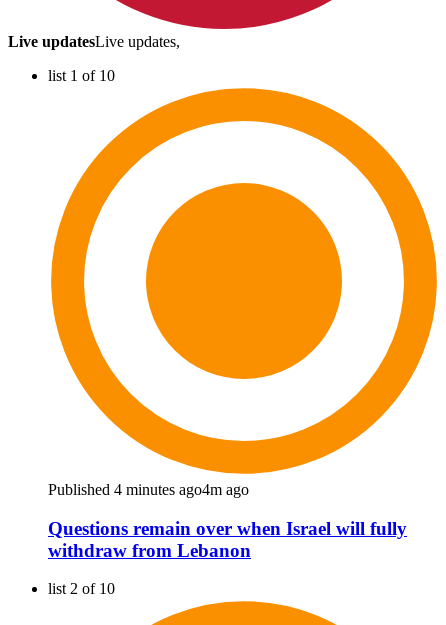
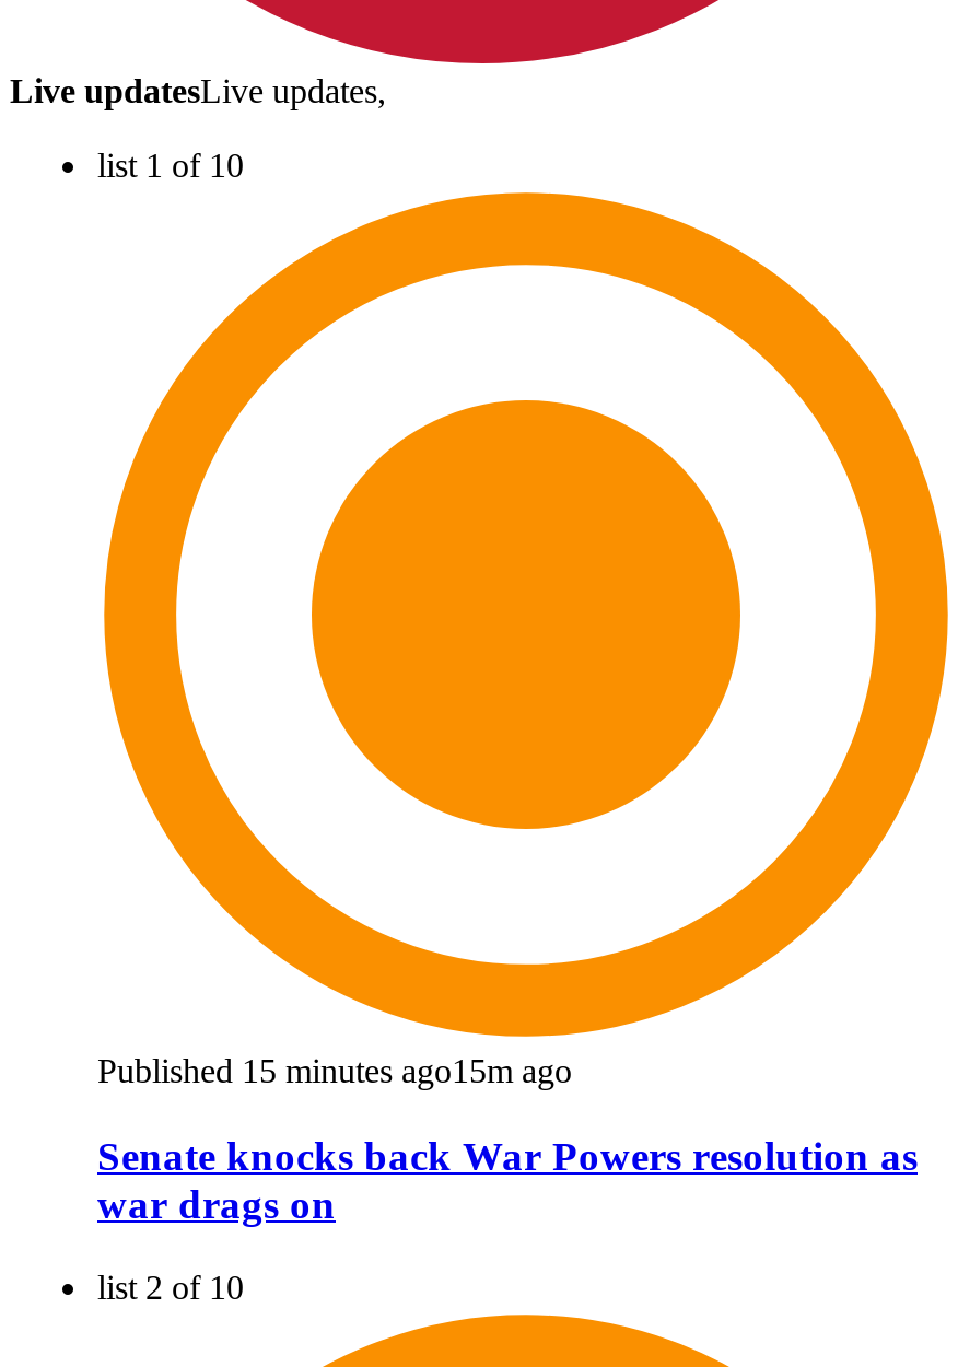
- Published 4 minutes ago4m ago
+ Published 15 minutes ago15m ago

- Questions remain over when Israel will fully
- withdraw from Lebanon
+ Senate knocks back War Powers resolution as
+ war drags on
